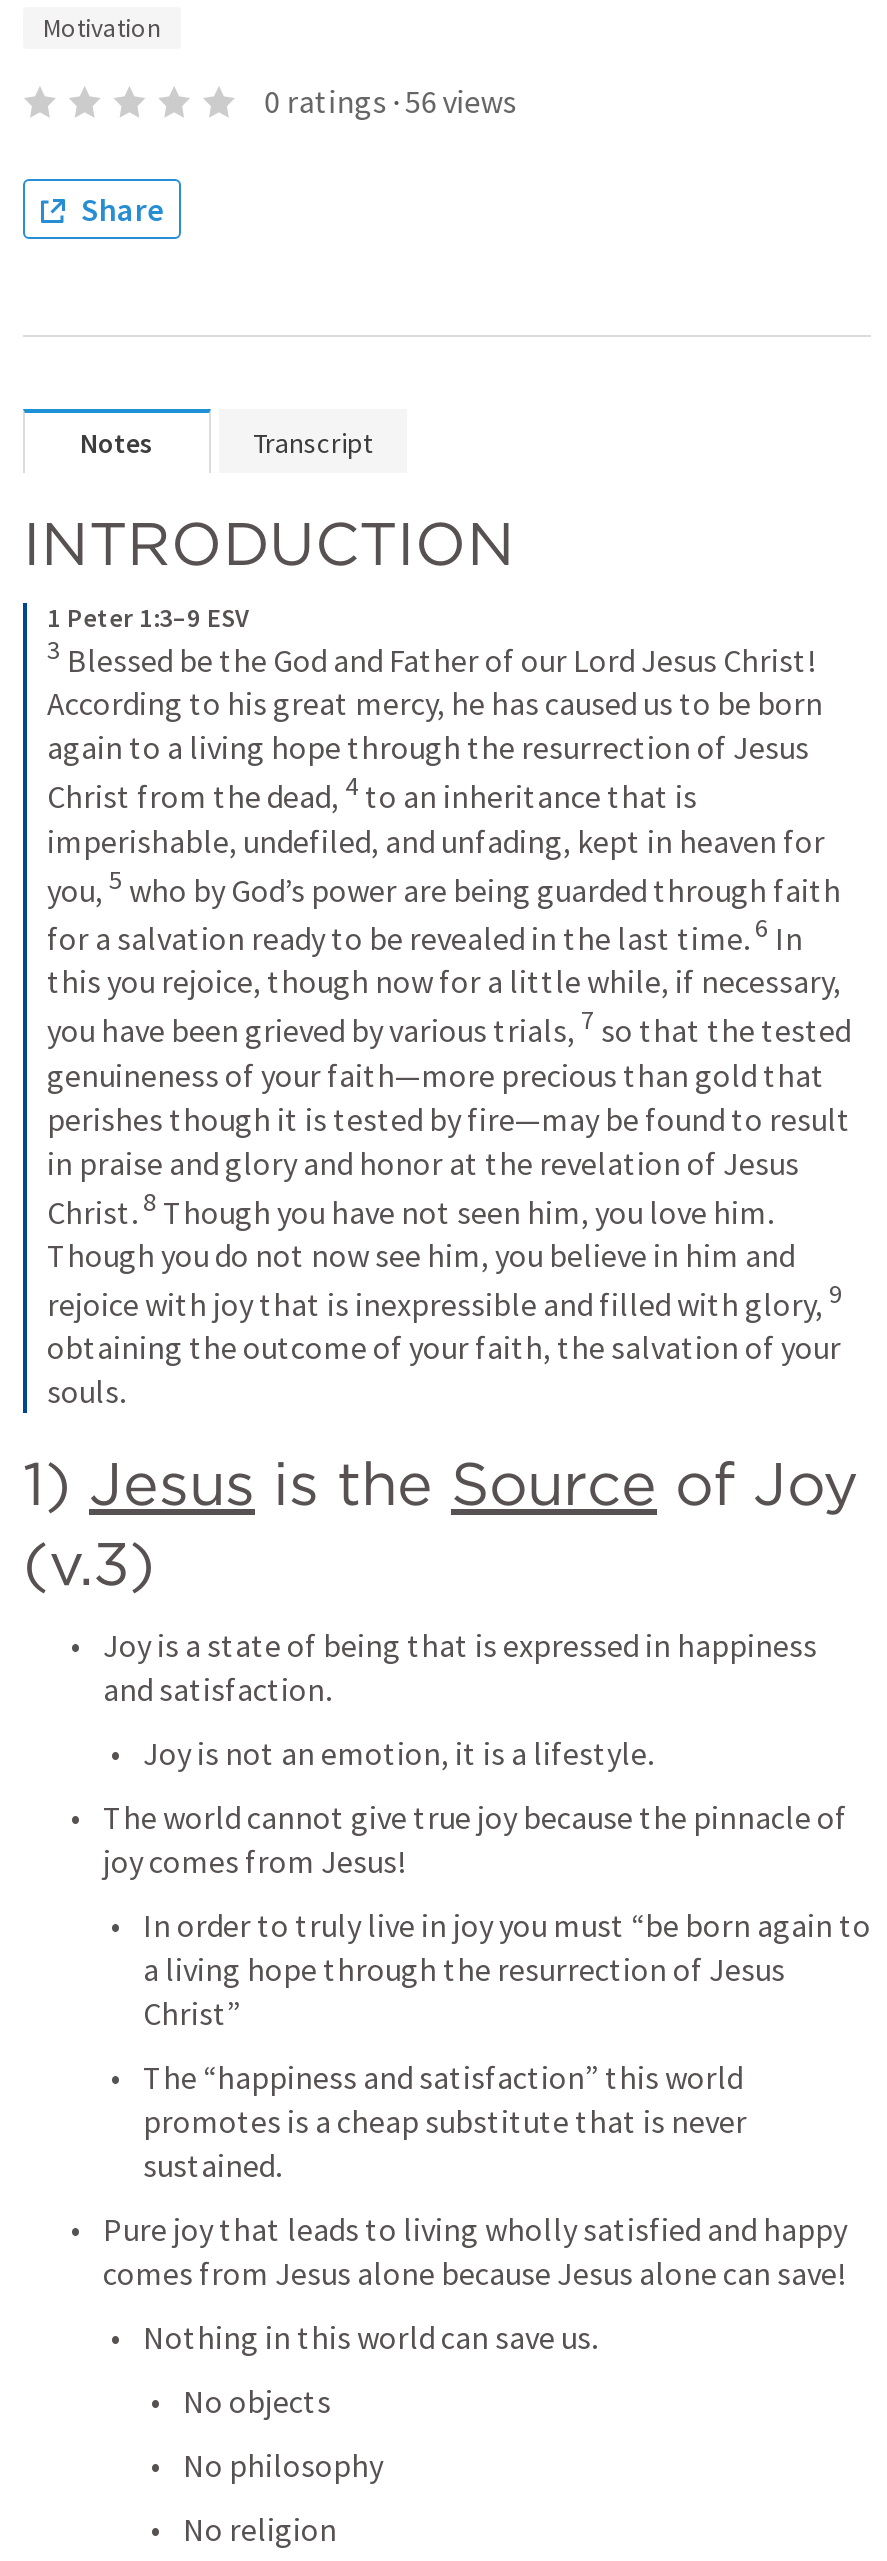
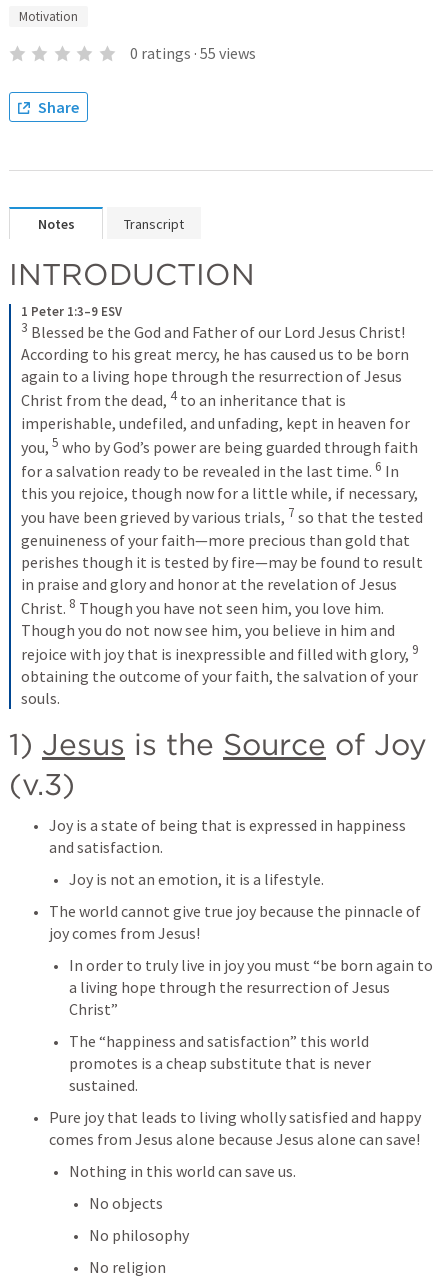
- 0 ratings · 56 views
+ 0 ratings · 55 views
